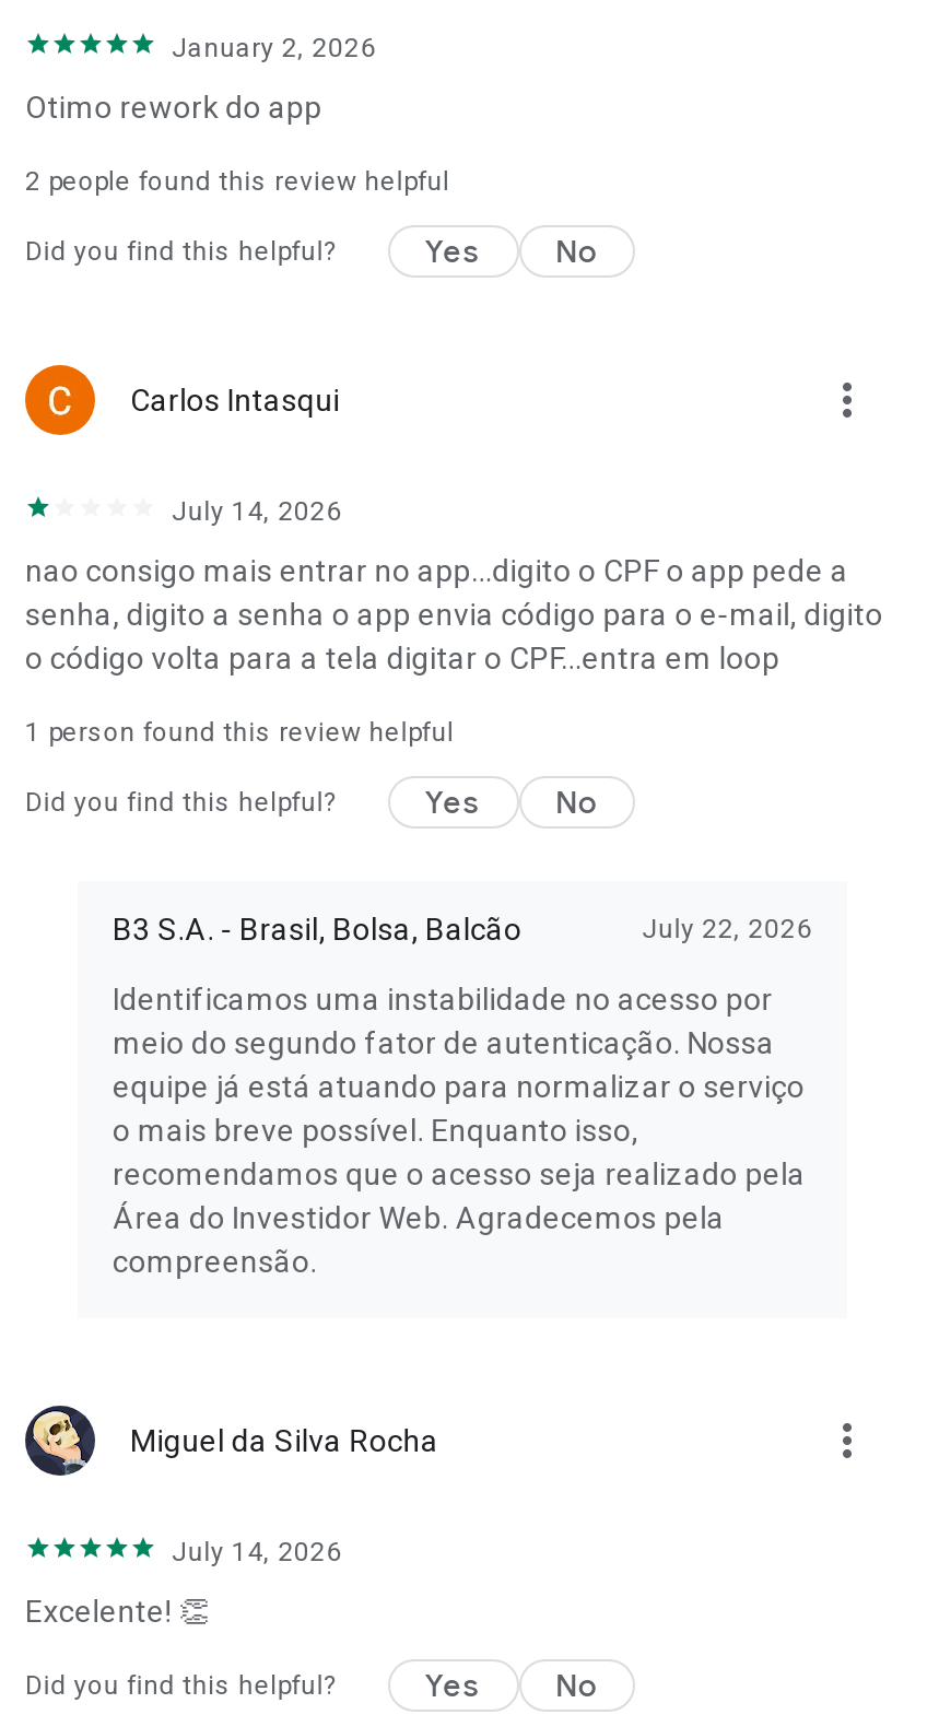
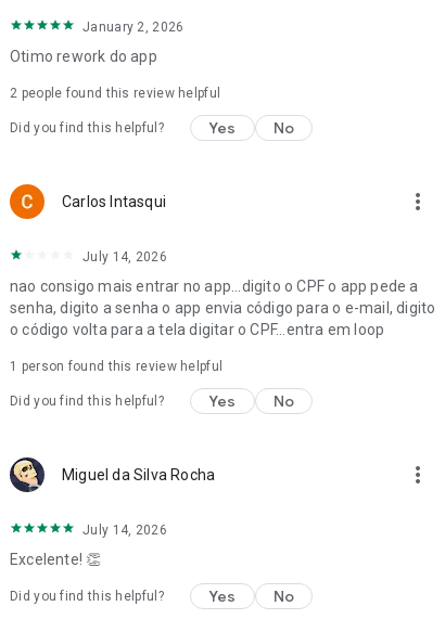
- B3 S.A. - Brasil, Bolsa, Balcão
- July 22, 2026
- Identificamos uma instabilidade no acesso por
- meio do segundo fator de autenticação. Nossa
- equipe já está atuando para normalizar o serviço
- o mais breve possível. Enquanto isso,
- recomendamos que o acesso seja realizado pela
- Área do Investidor Web. Agradecemos pela
- compreensão.
